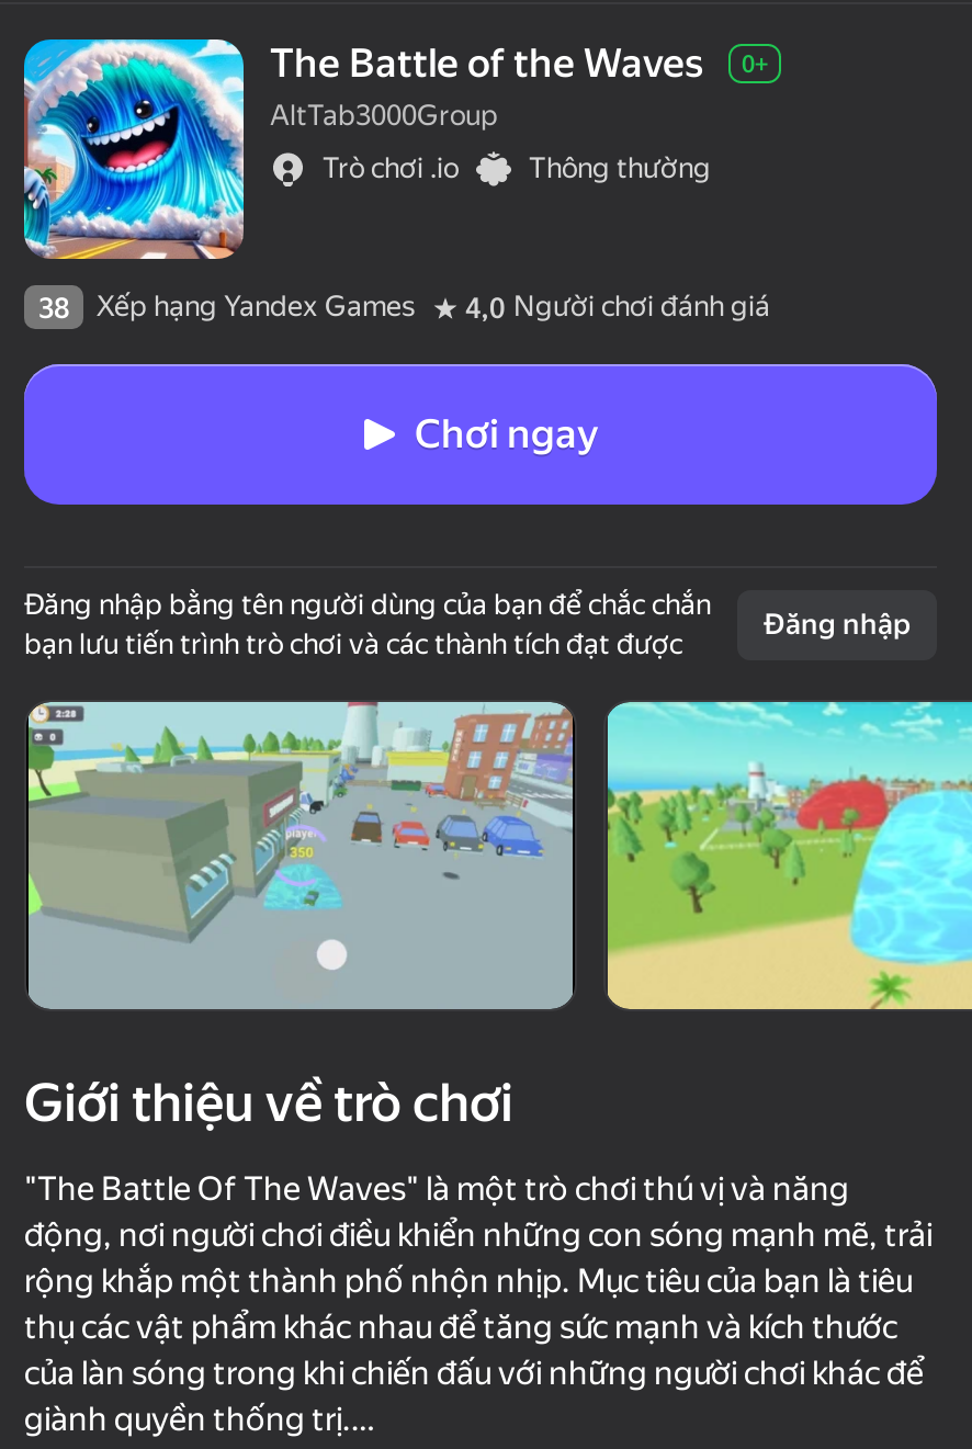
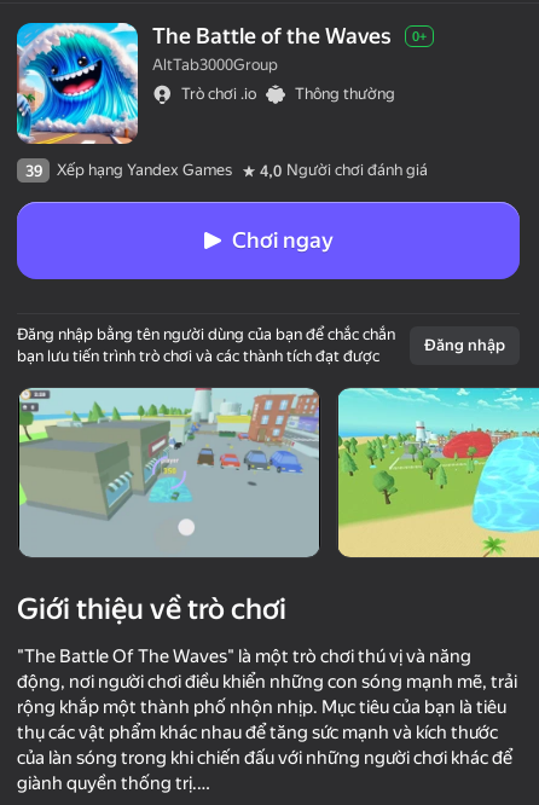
- 38 Xếp hạng Yandex Games 4,0 Người chơi đánh giá
+ 39 Xếp hạng Yandex Games 4,0 Người chơi đánh giá
